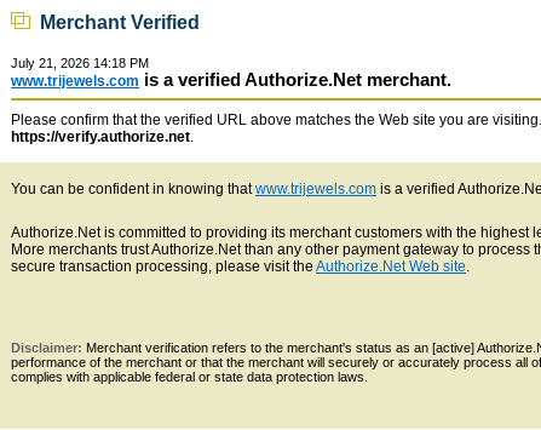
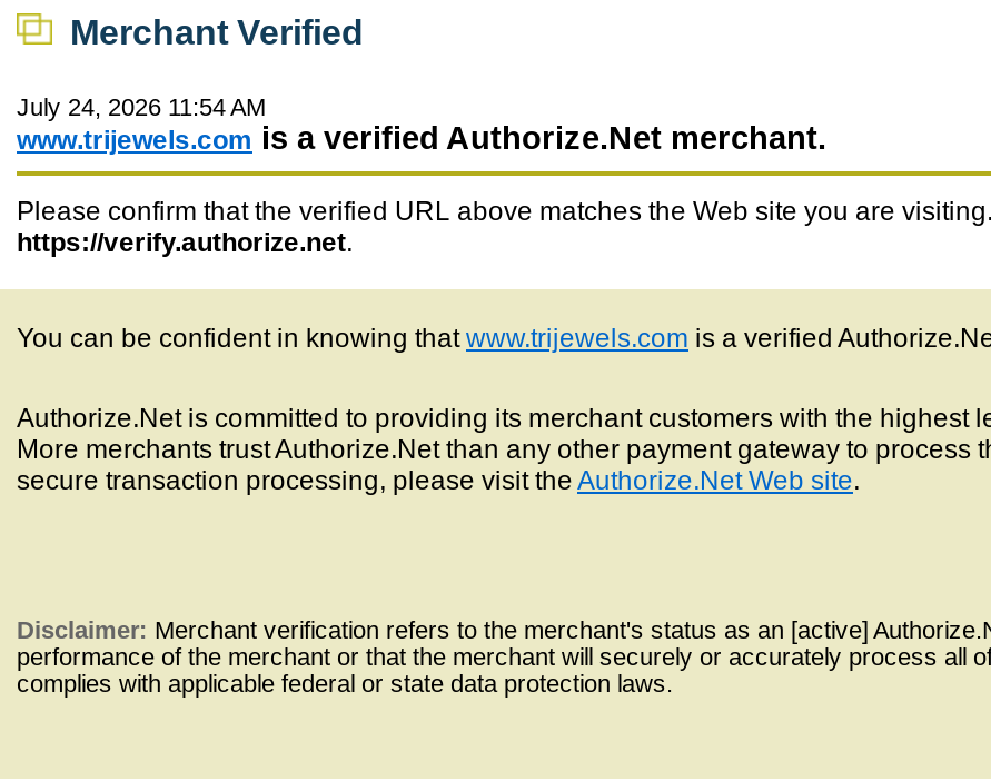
- July 21, 2026 14:18 PM
+ July 24, 2026 11:54 AM
